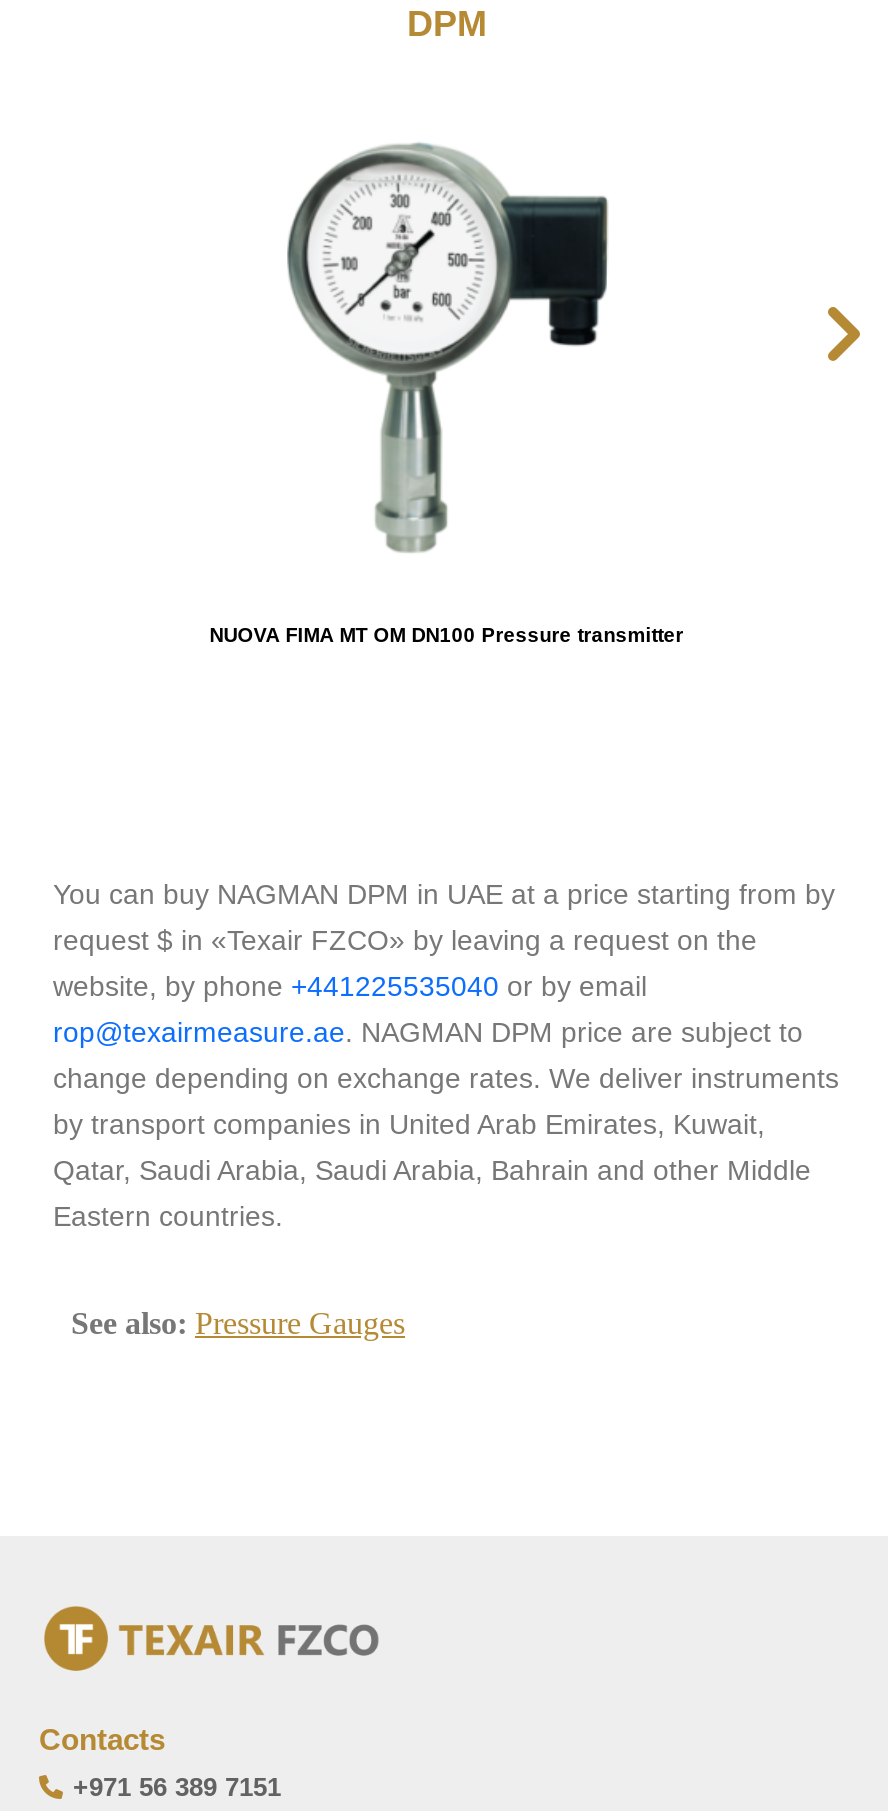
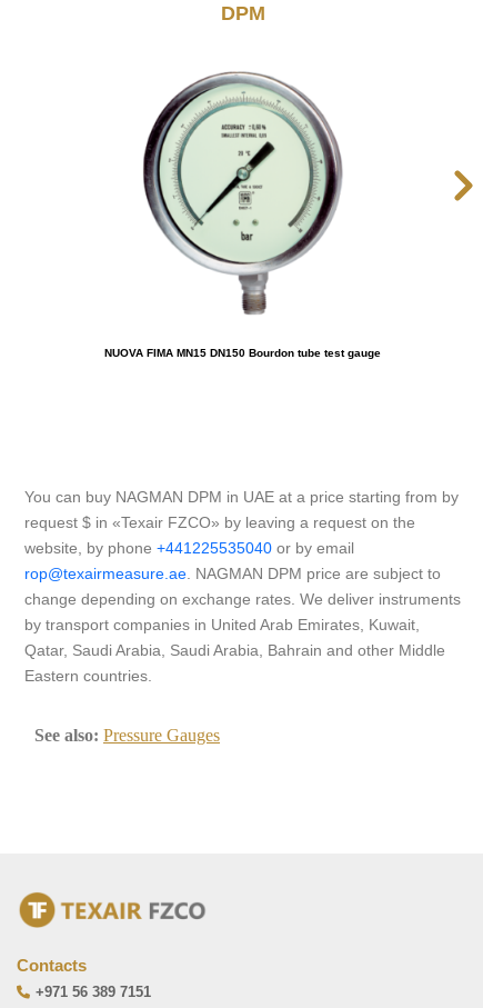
- [image]
- NUOVA FIMA MT OM DN100 Pressure transmitter
+ [image]
+ NUOVA FIMA MN15 DN150 Bourdon tube test gauge
